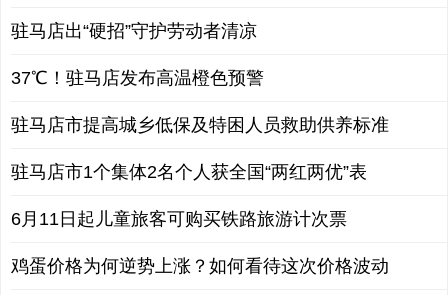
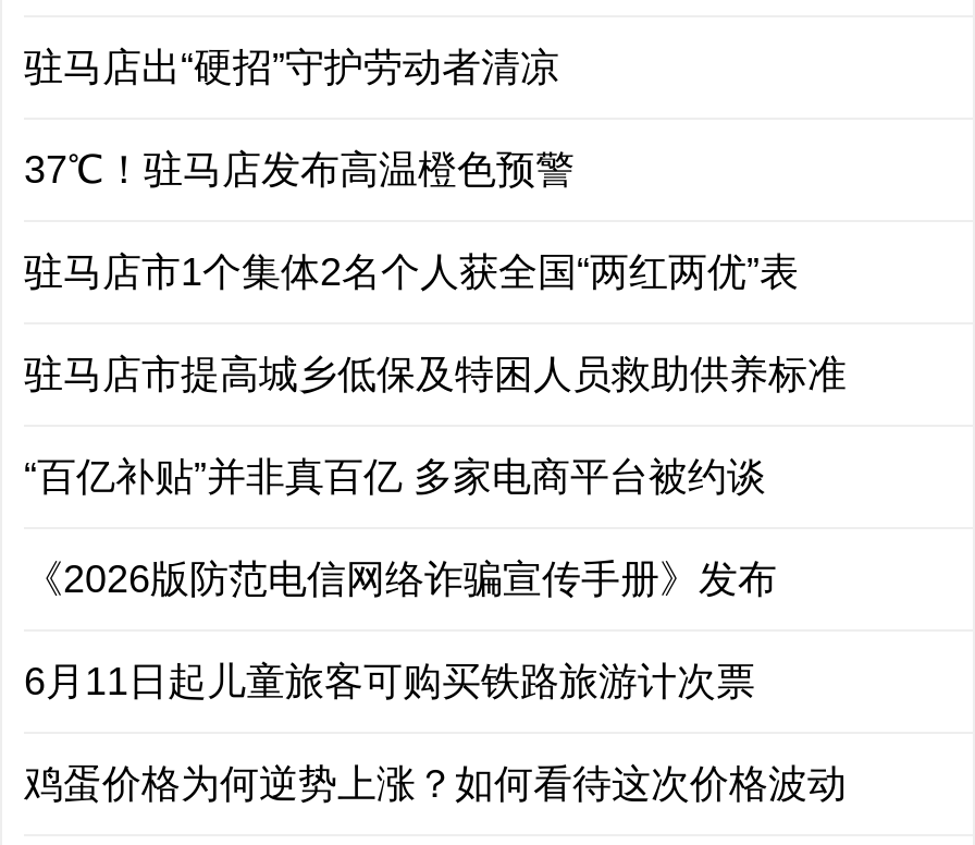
+ “百亿补贴”并非真百亿 多家电商平台被约谈
+ 《2026版防范电信网络诈骗宣传手册》发布

moved up: 驻马店市1个集体2名个人获全国“两红两优”表
